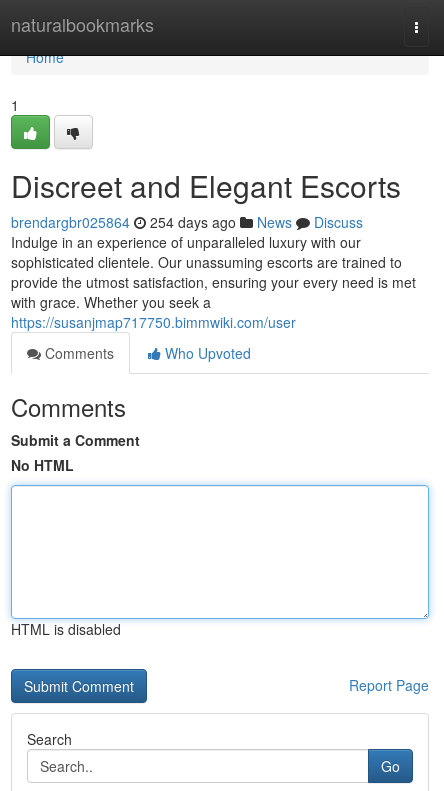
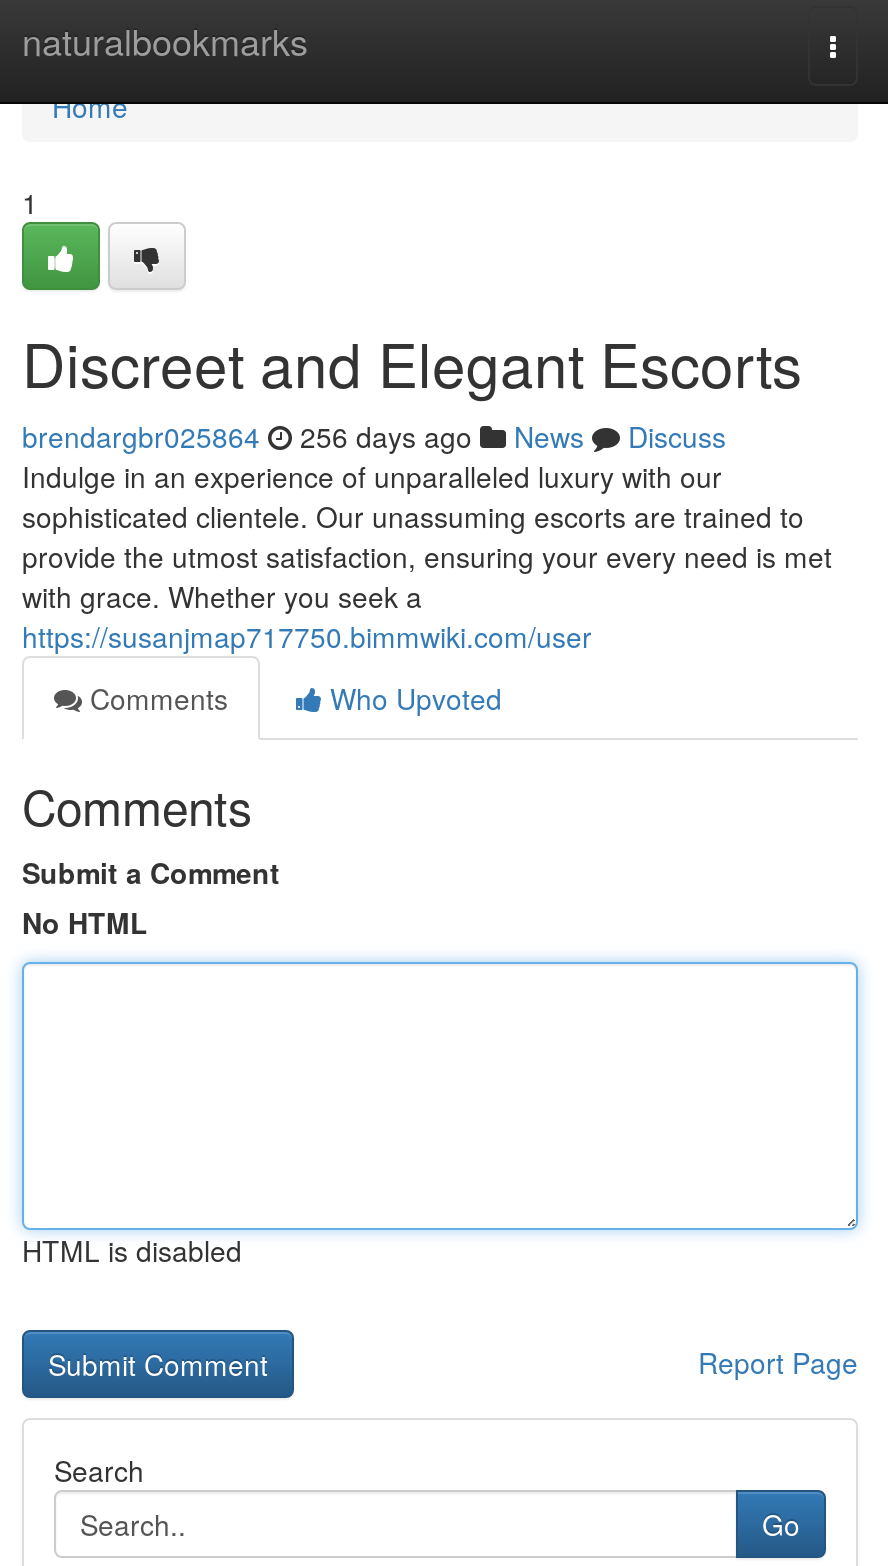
- brendargbr025864 254 days ago News Discuss
+ brendargbr025864 256 days ago News Discuss
